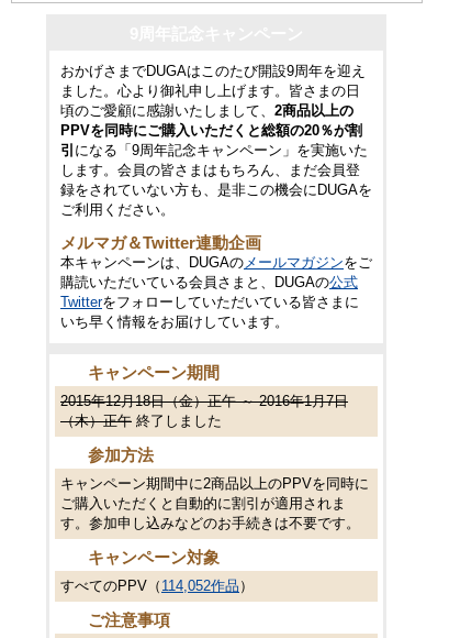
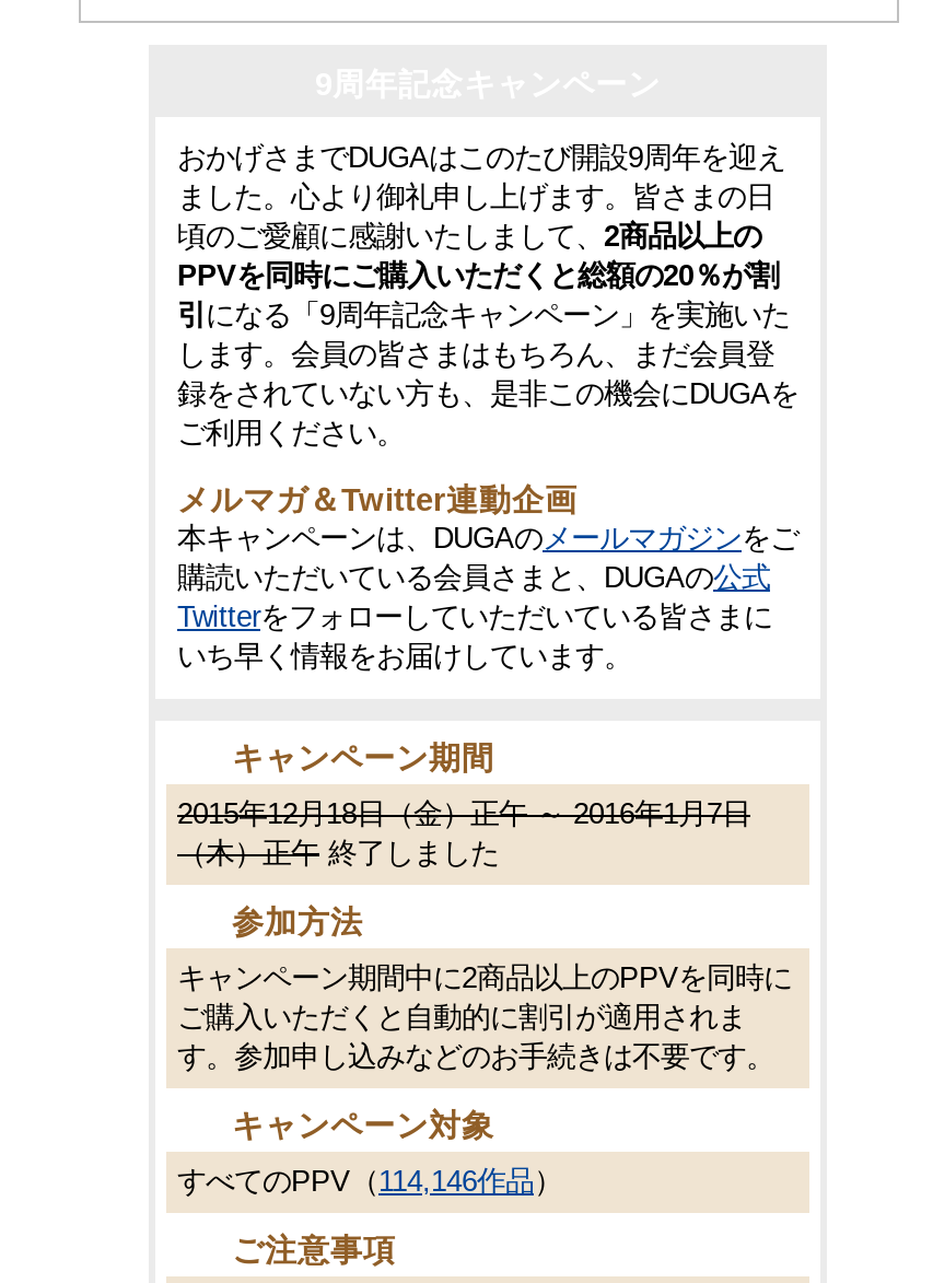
- すべてのPPV（114,052作品）
+ すべてのPPV（114,146作品）
